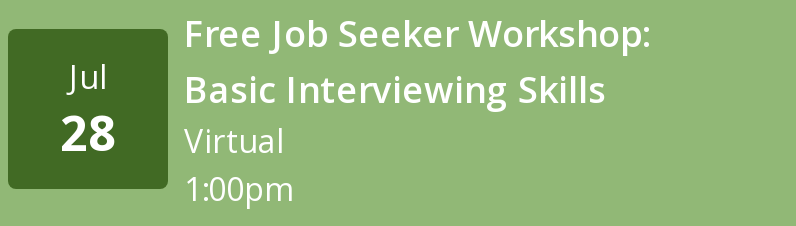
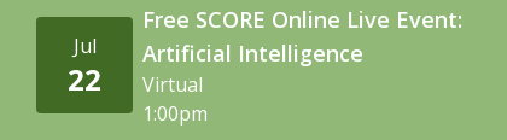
- Free Job Seeker Workshop:
- Basic Interviewing Skills
+ Free SCORE Online Live Event:
+ Artificial Intelligence

- 28 Virtual
+ 22 Virtual
